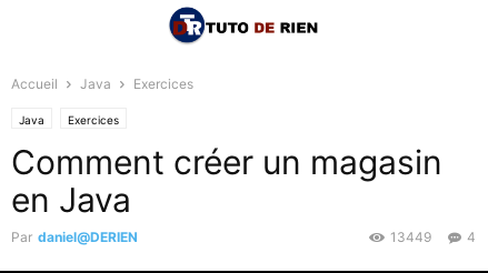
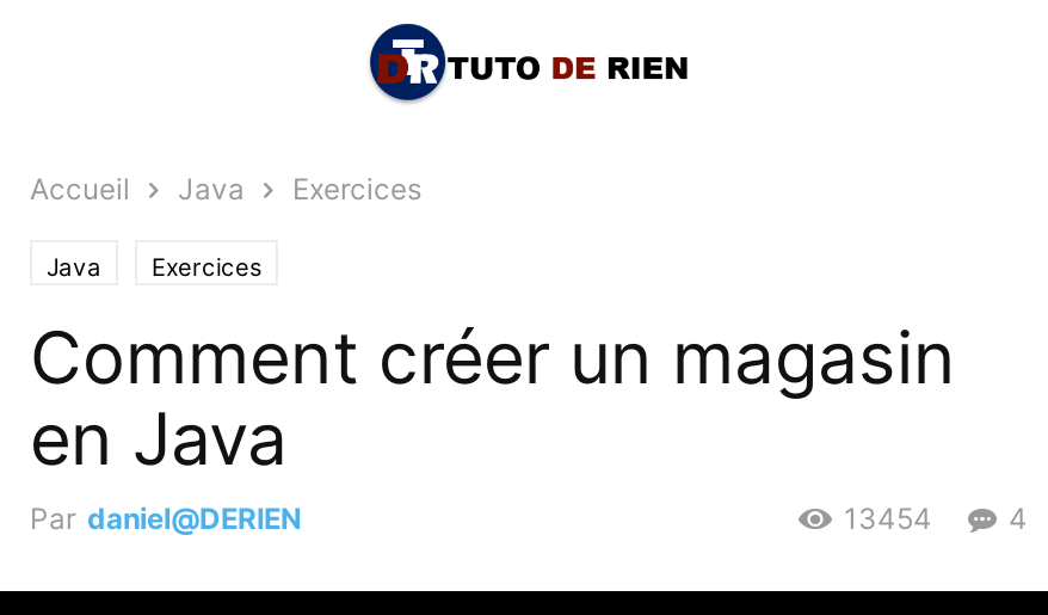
- 13449
+ 13454
